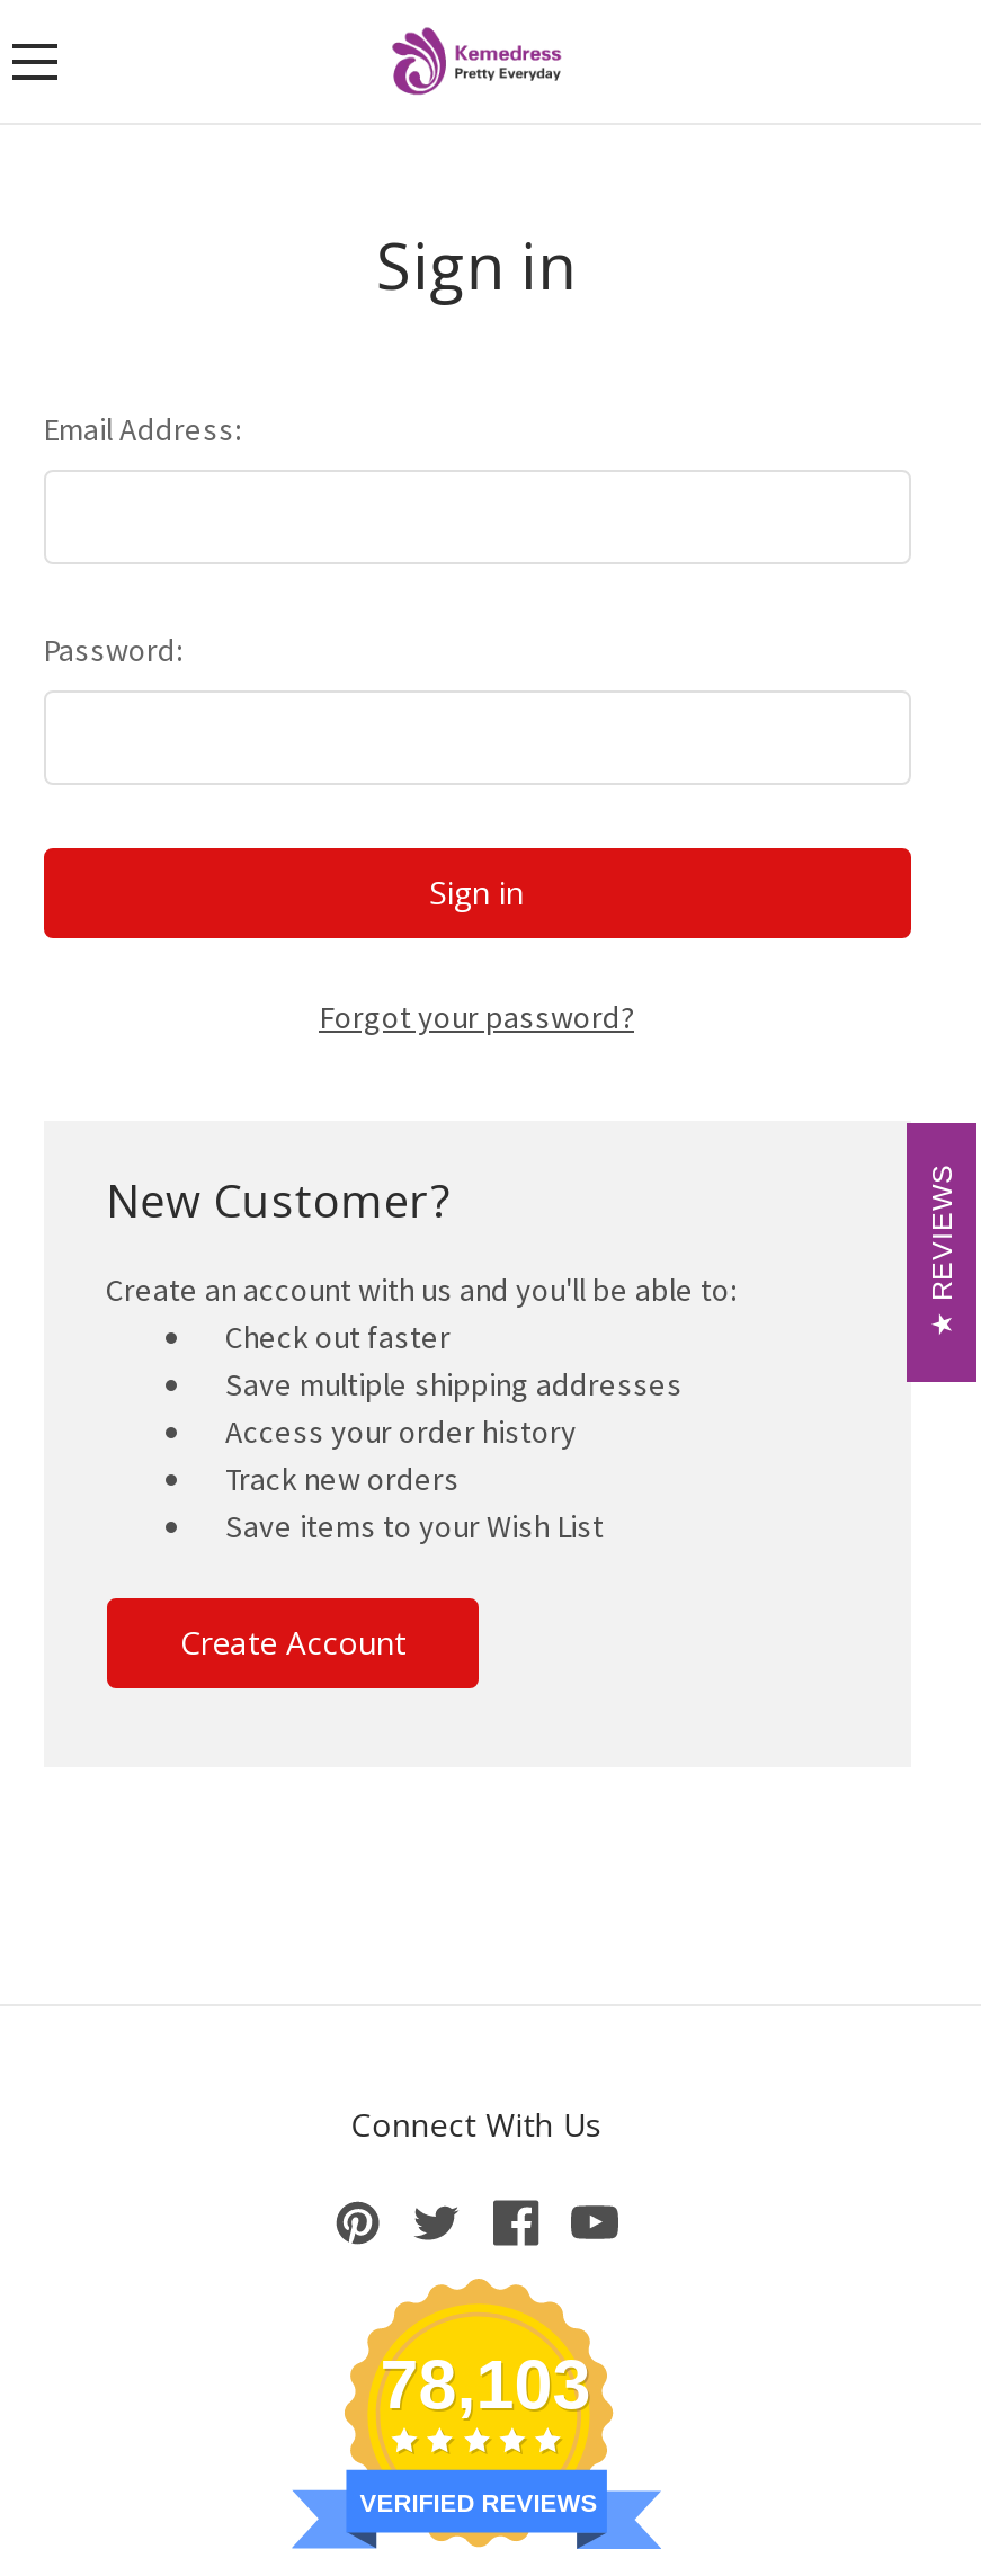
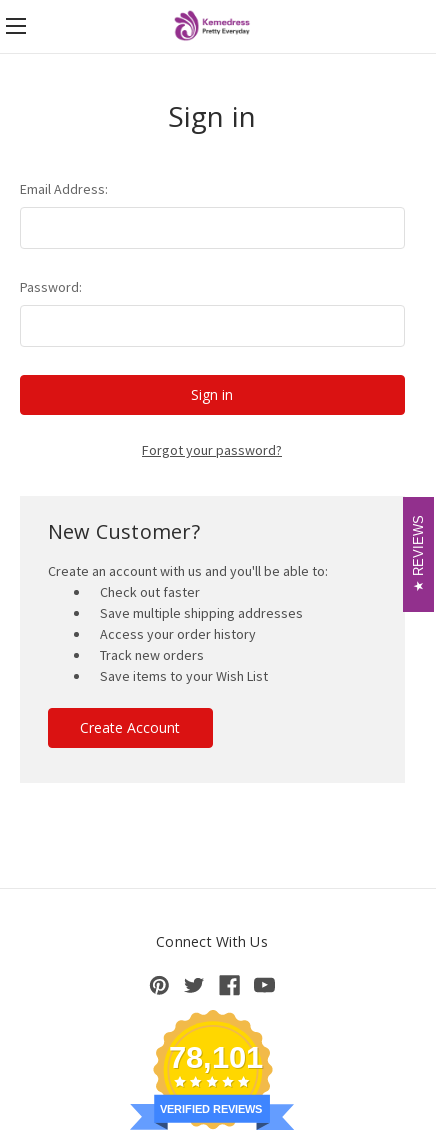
- 78,103
+ 78,101
